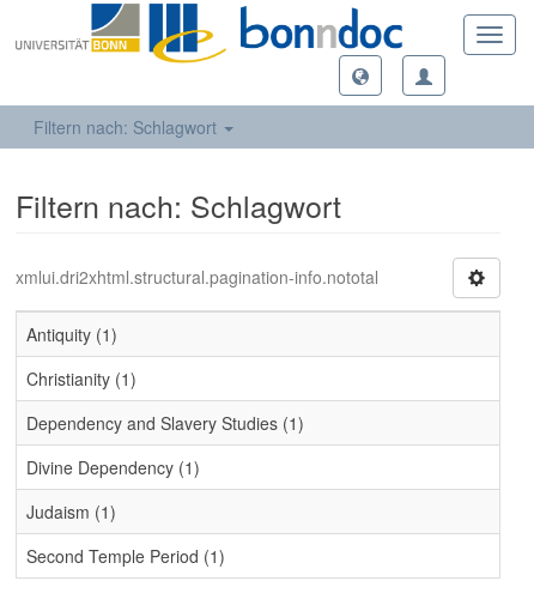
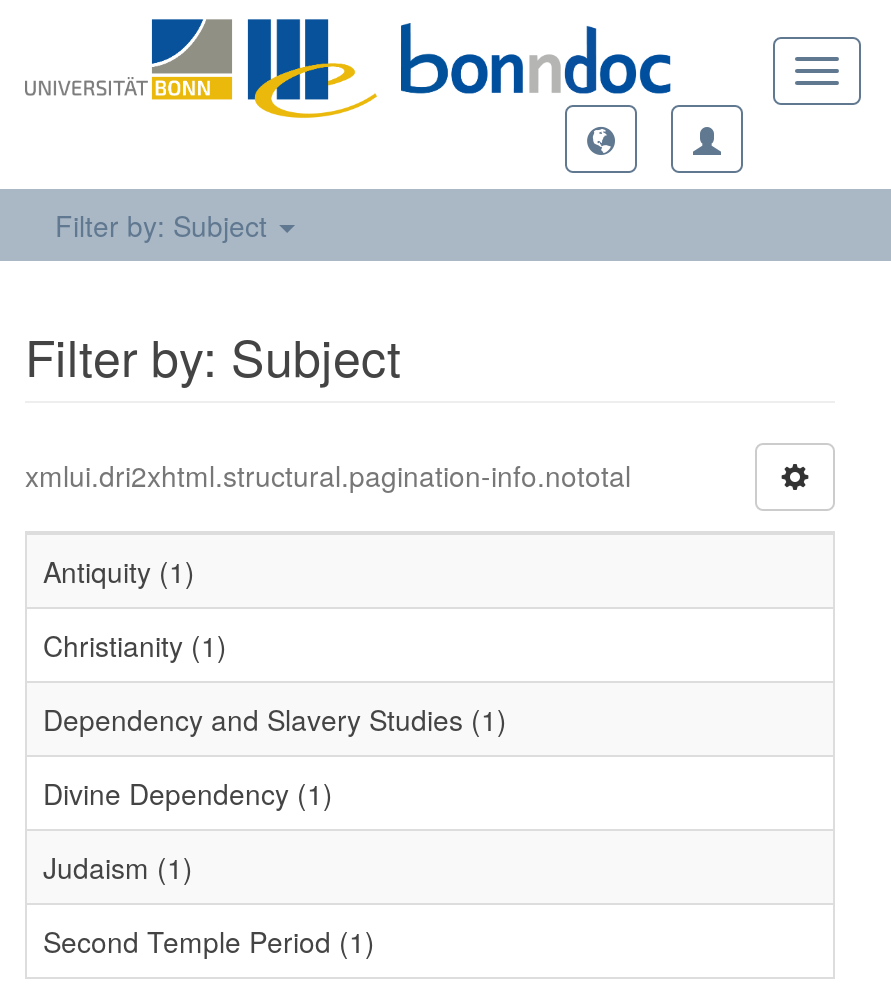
- Filtern nach: Schlagwort
+ Filter by: Subject

- Filtern nach: Schlagwort
+ Filter by: Subject
